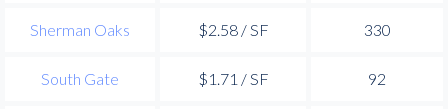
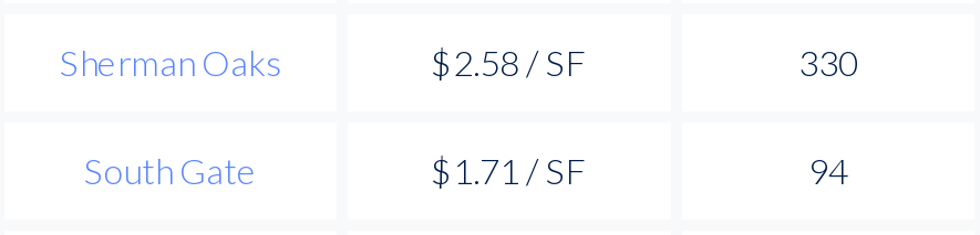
- 92
+ 94
